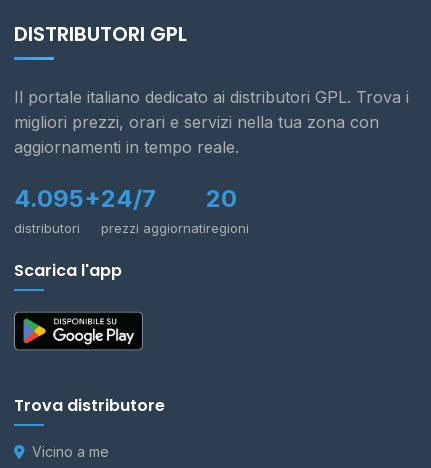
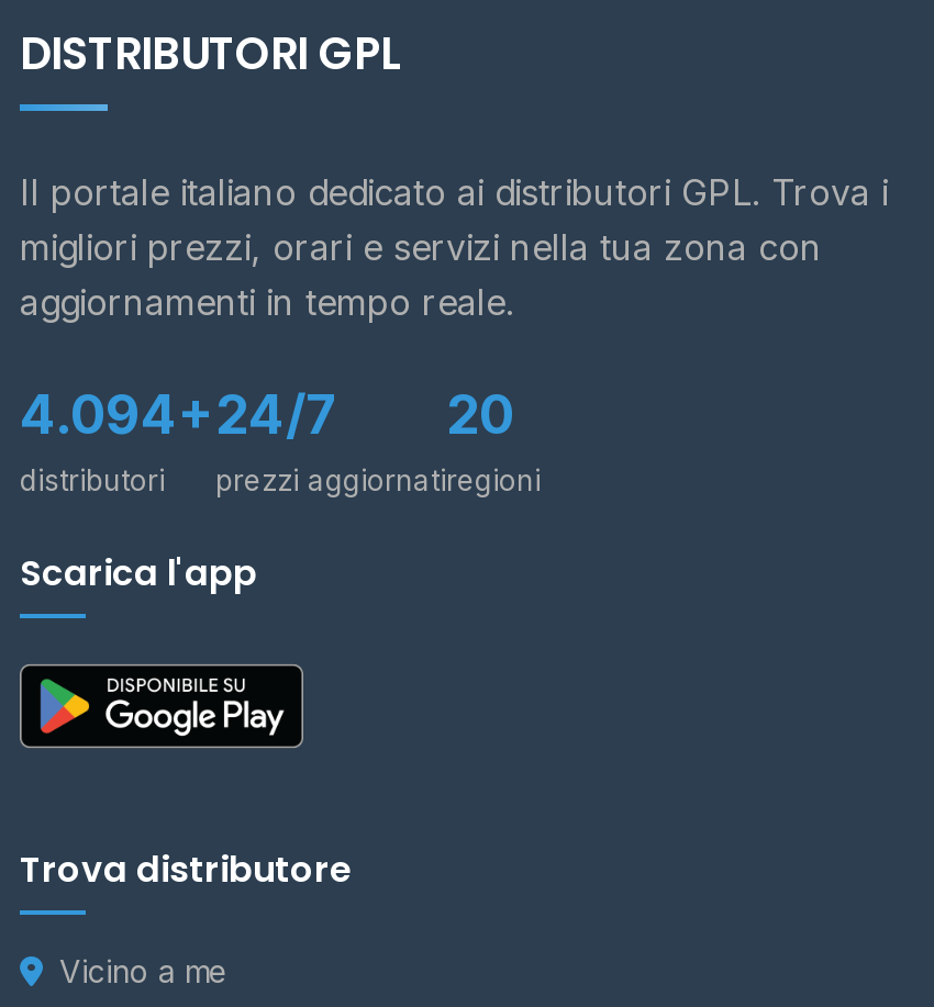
- 4.095+ 24/7 20
+ 4.094+ 24/7 20
